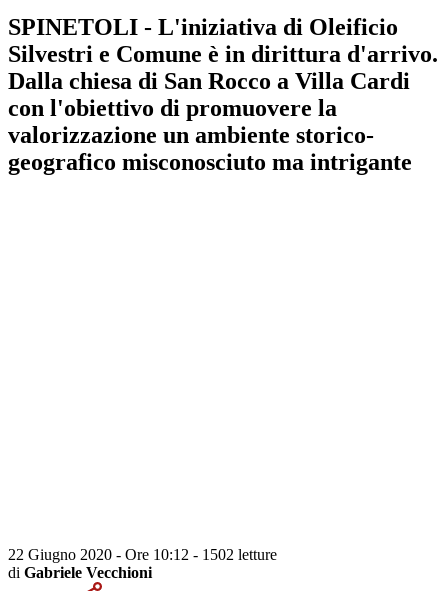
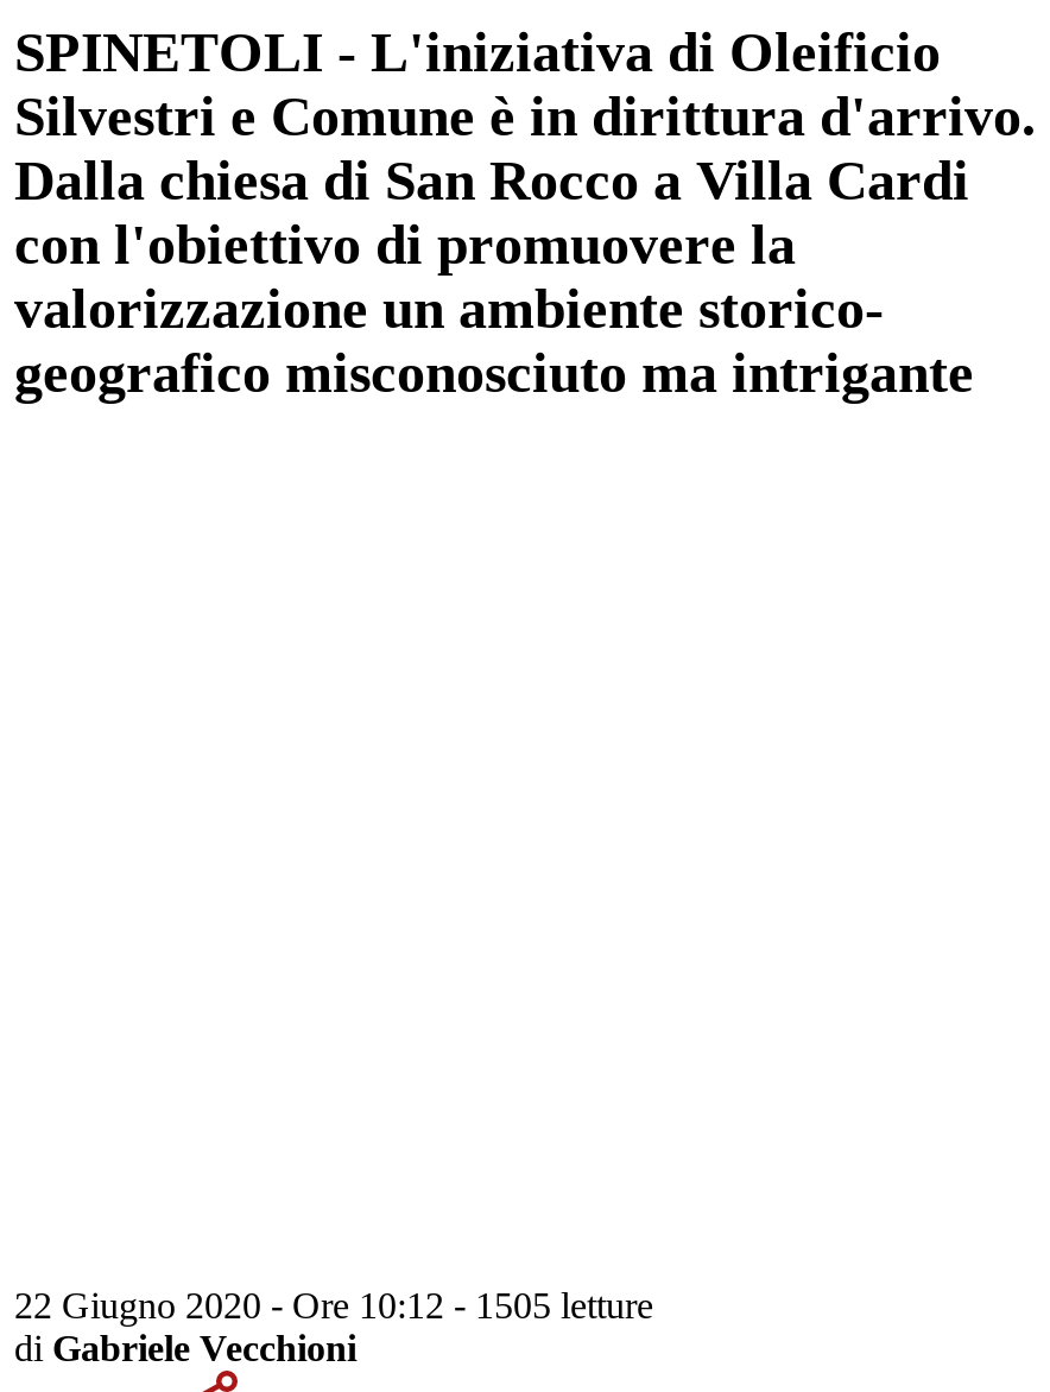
- 22 Giugno 2020 - Ore 10:12 - 1502 letture
+ 22 Giugno 2020 - Ore 10:12 - 1505 letture
